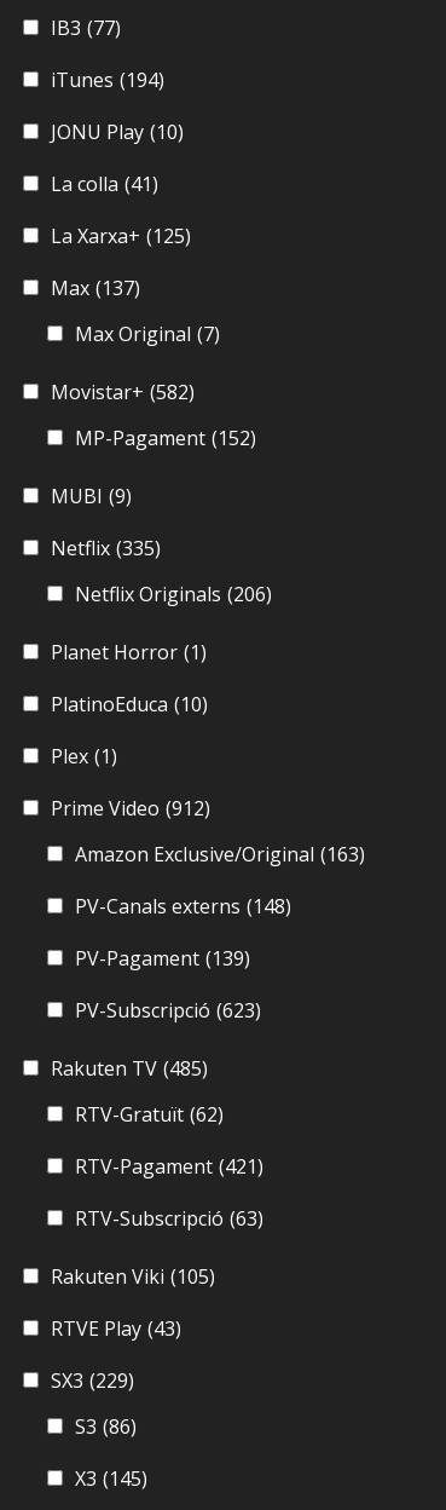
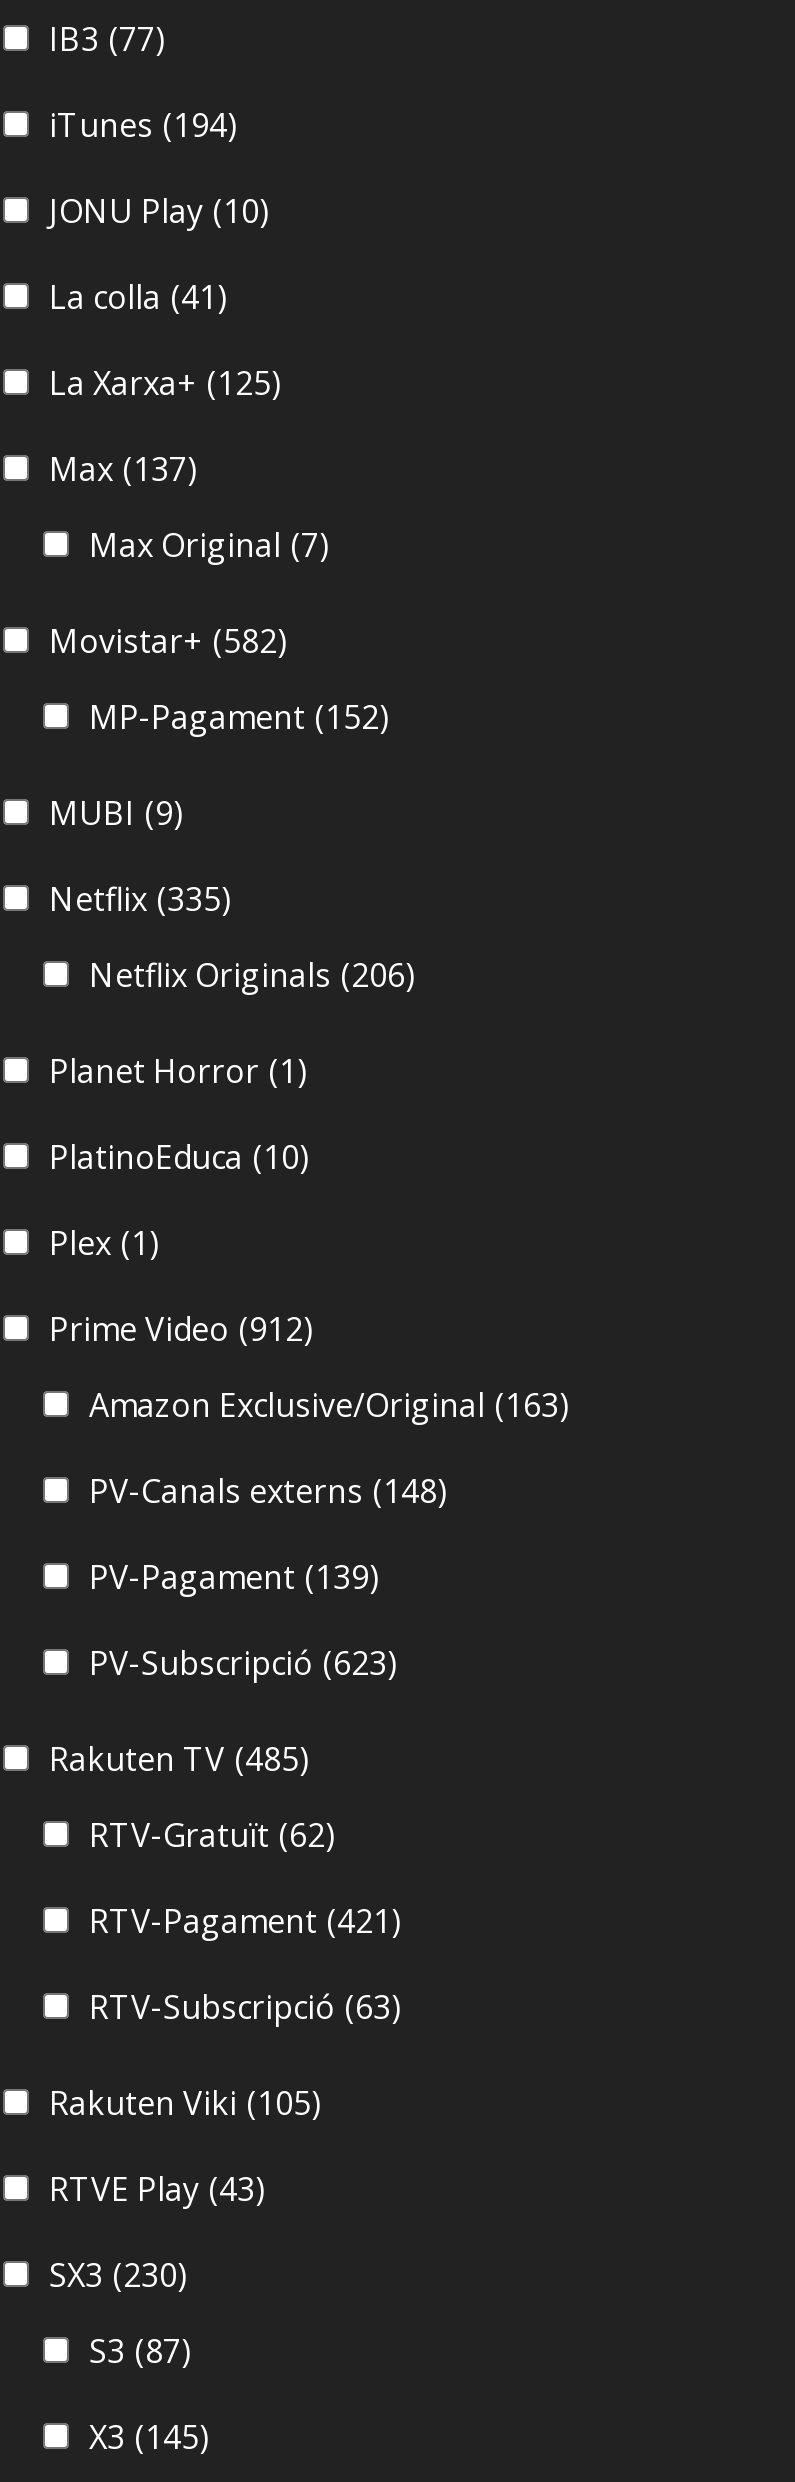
- SX3 (229)
+ SX3 (230)

- S3 (86)
+ S3 (87)
